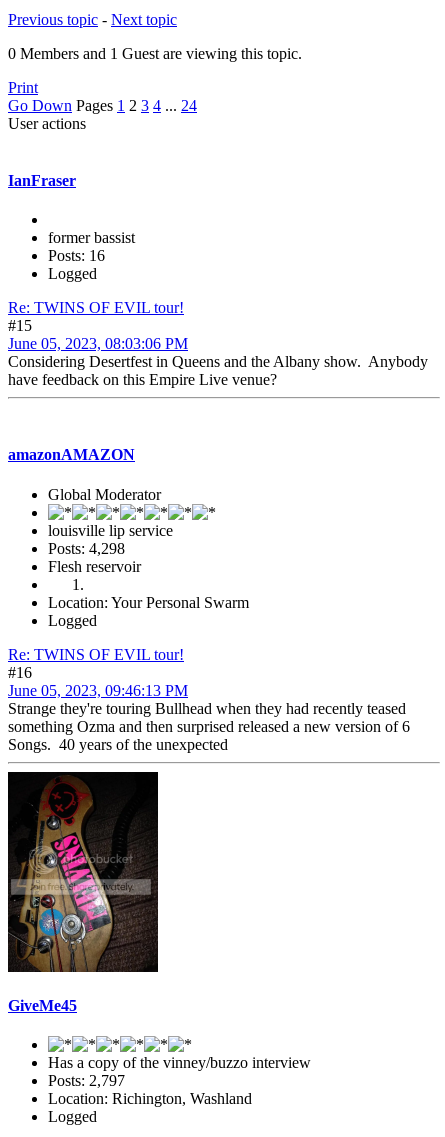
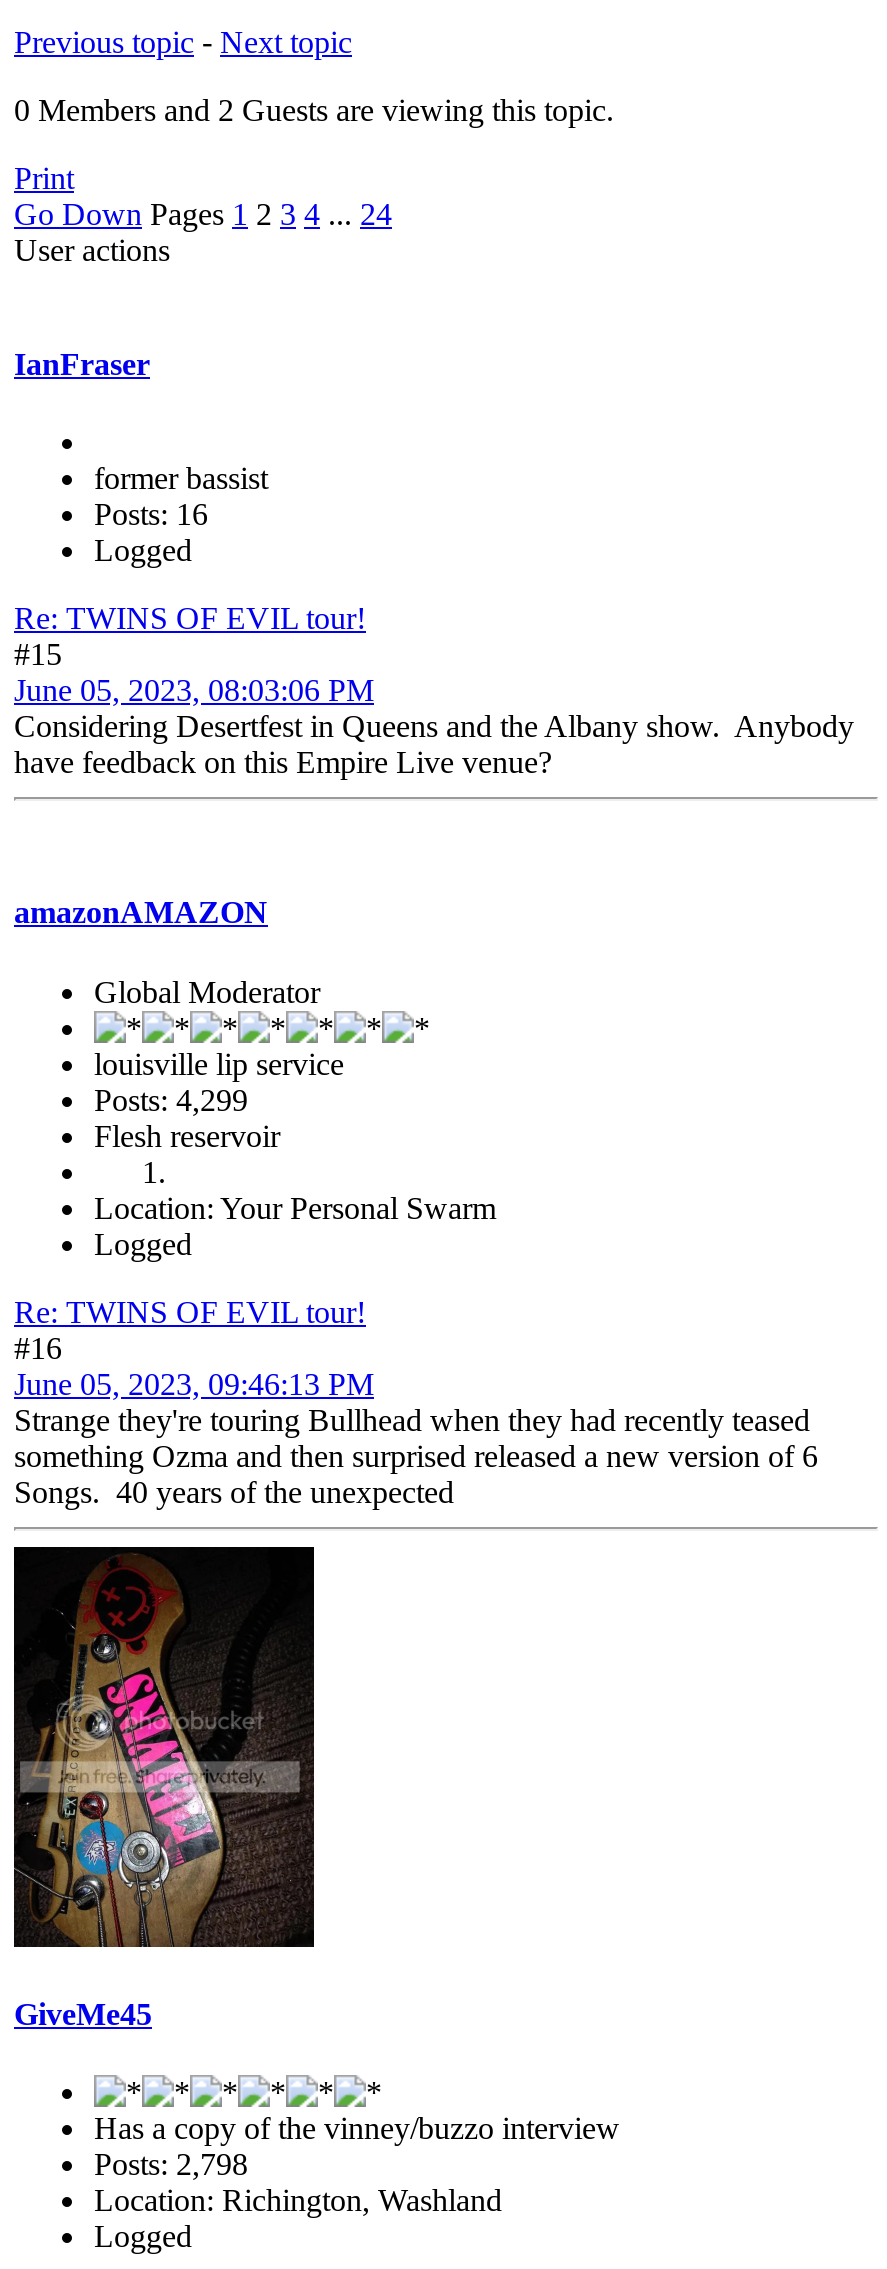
- 0 Members and 1 Guest are viewing this topic.
+ 0 Members and 2 Guests are viewing this topic.

- Posts: 4,298
+ Posts: 4,299

- Posts: 2,797
+ Posts: 2,798
